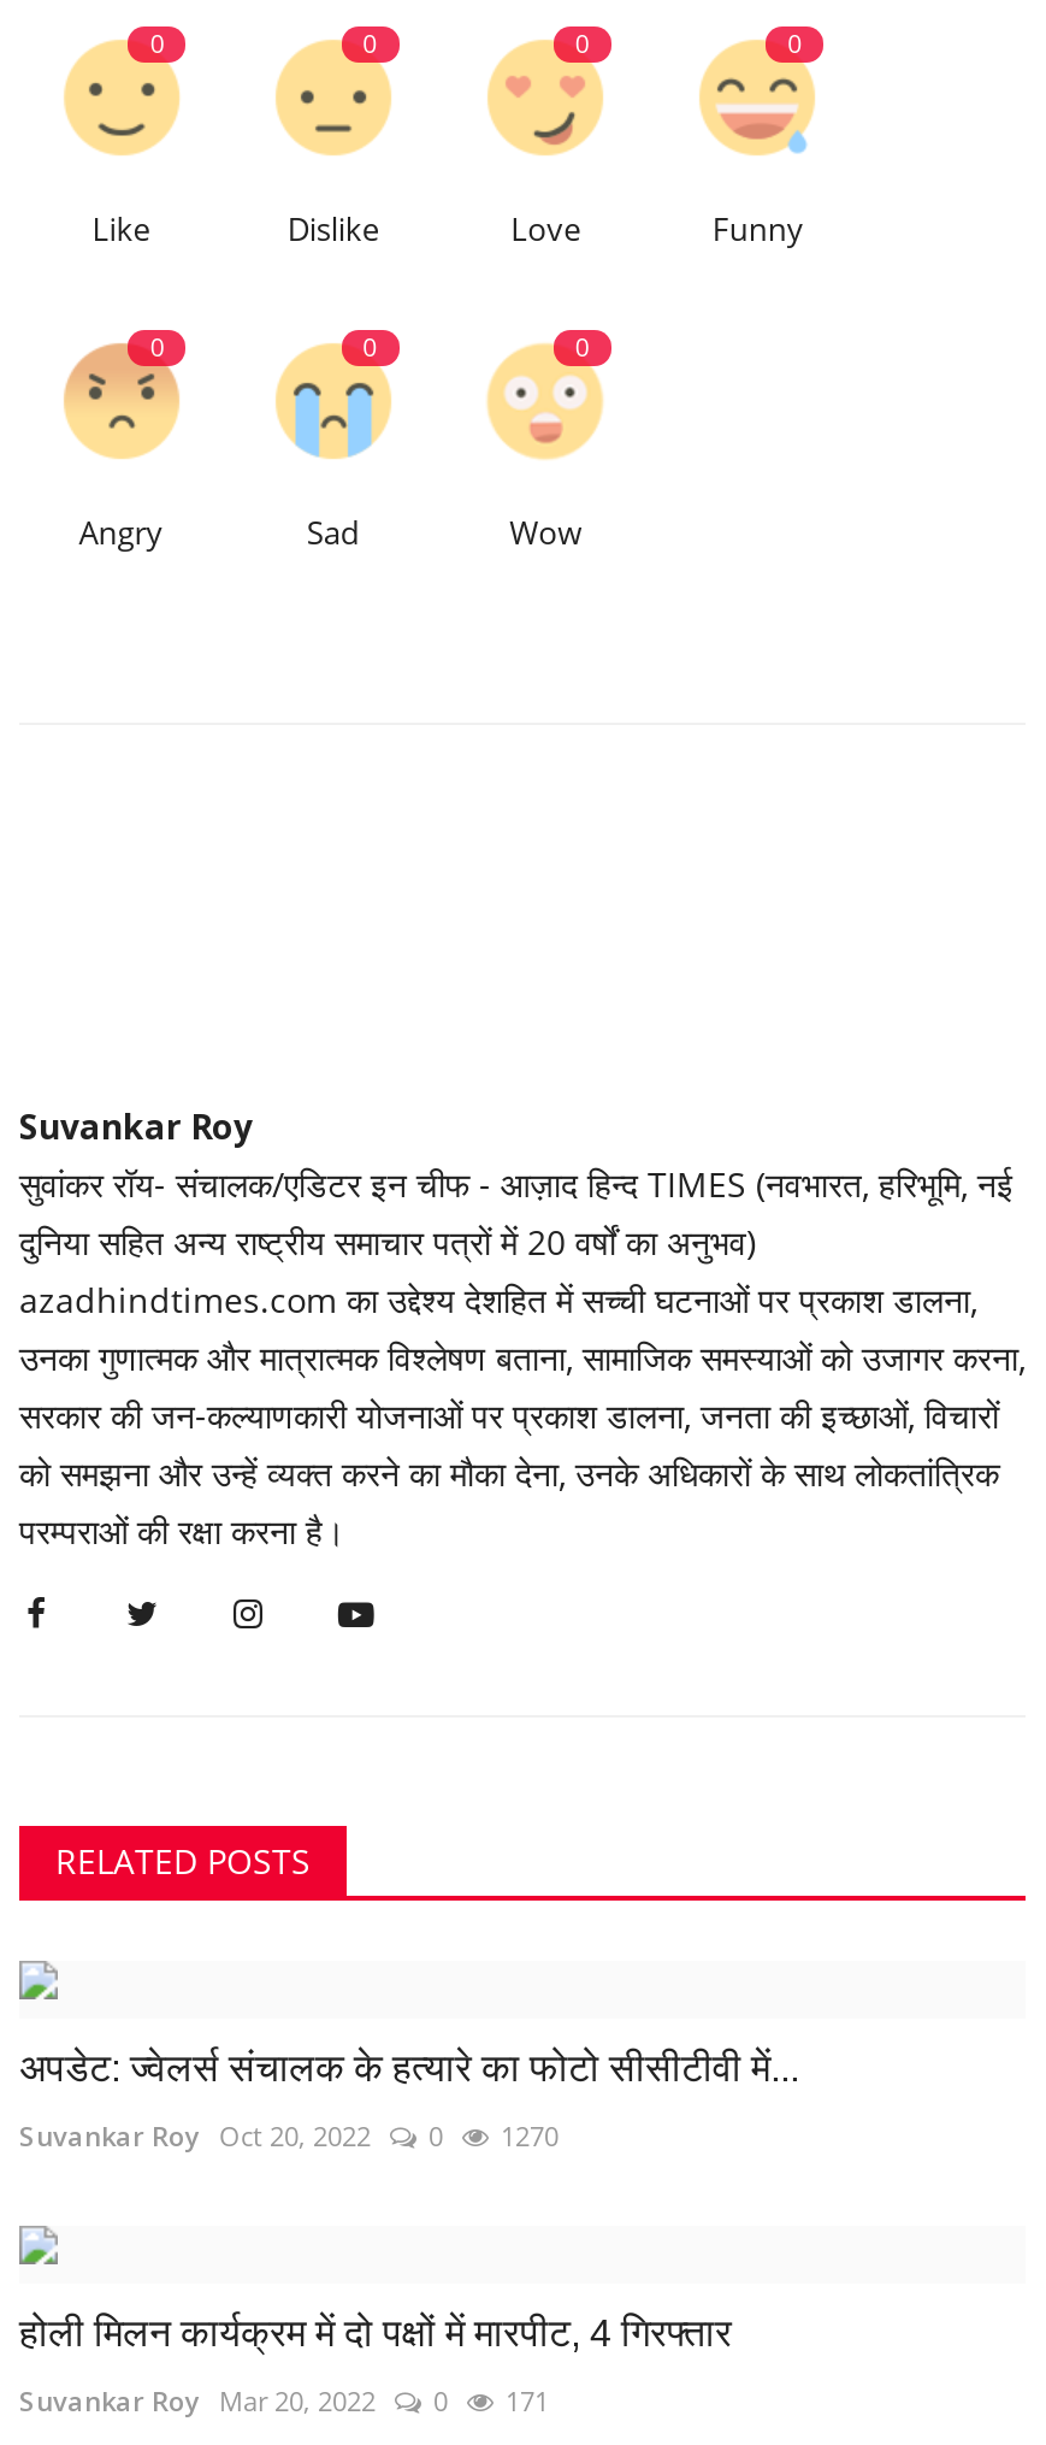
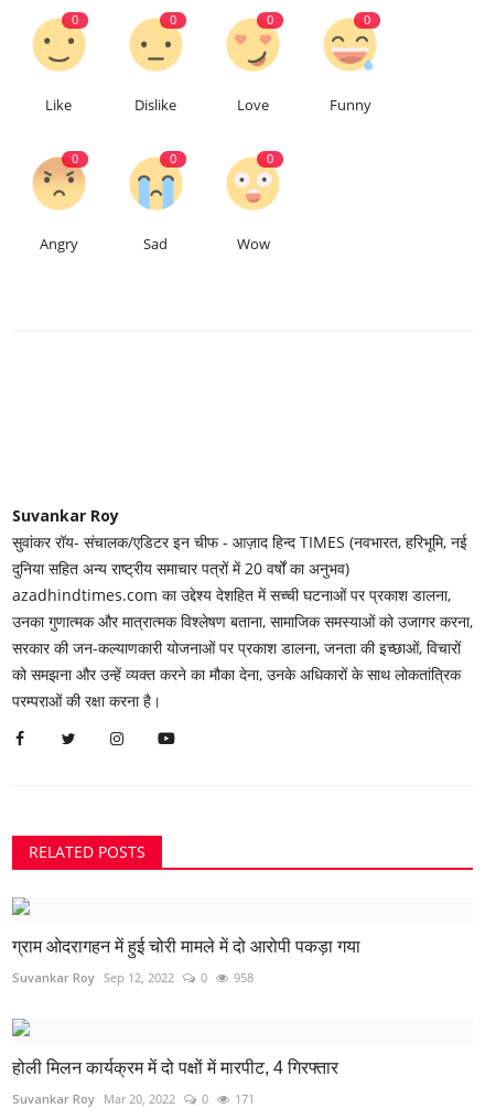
- अपडेट: ज्वेलर्स संचालक के हत्यारे का फोटो सीसीटीवी में...
+ ग्राम ओदरागहन में हुई चोरी मामले में दो आरोपी पकड़ा गया

- Suvankar Roy Oct 20, 2022
+ Suvankar Roy Sep 12, 2022

- 1270
+ 958
